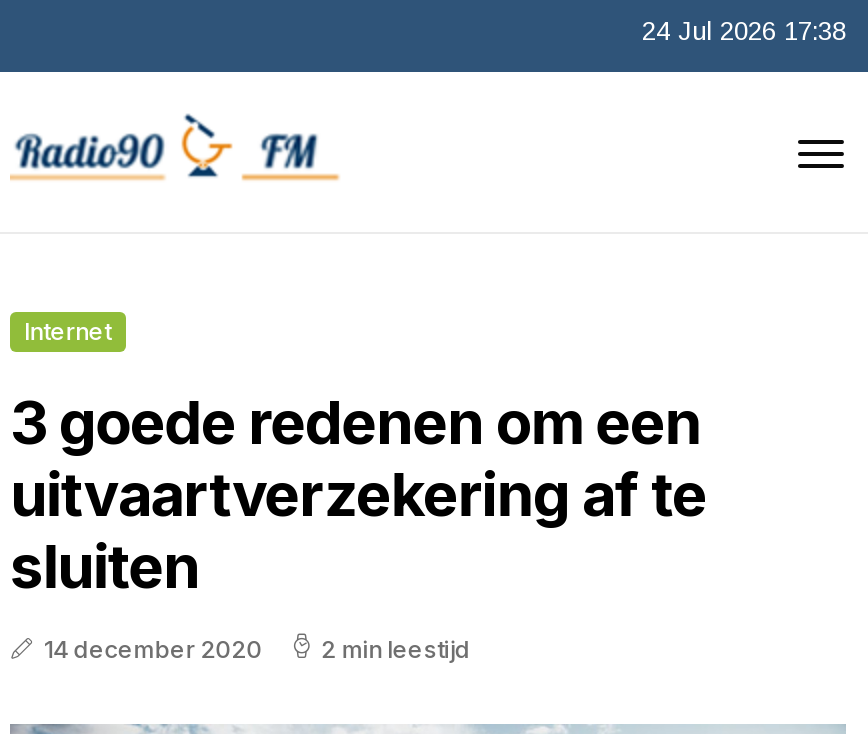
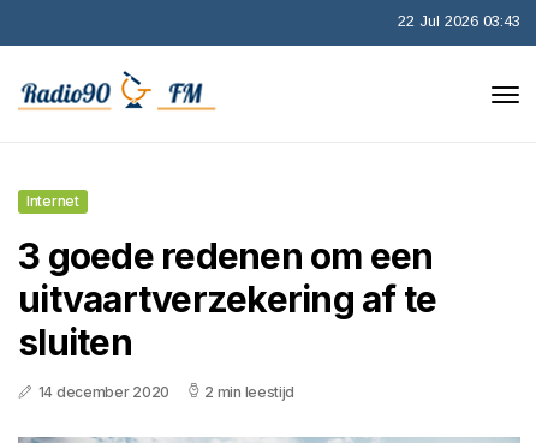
- 24 Jul 2026 17:38
+ 22 Jul 2026 03:43
